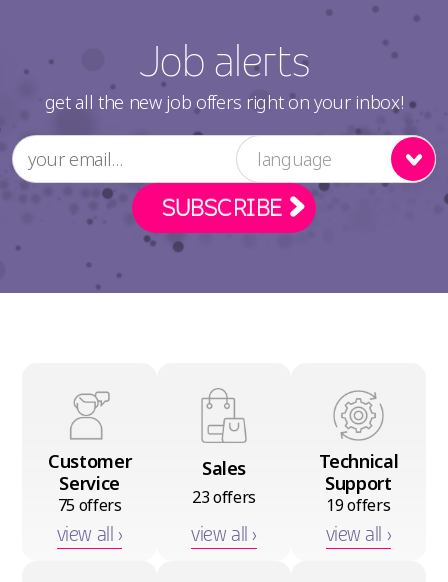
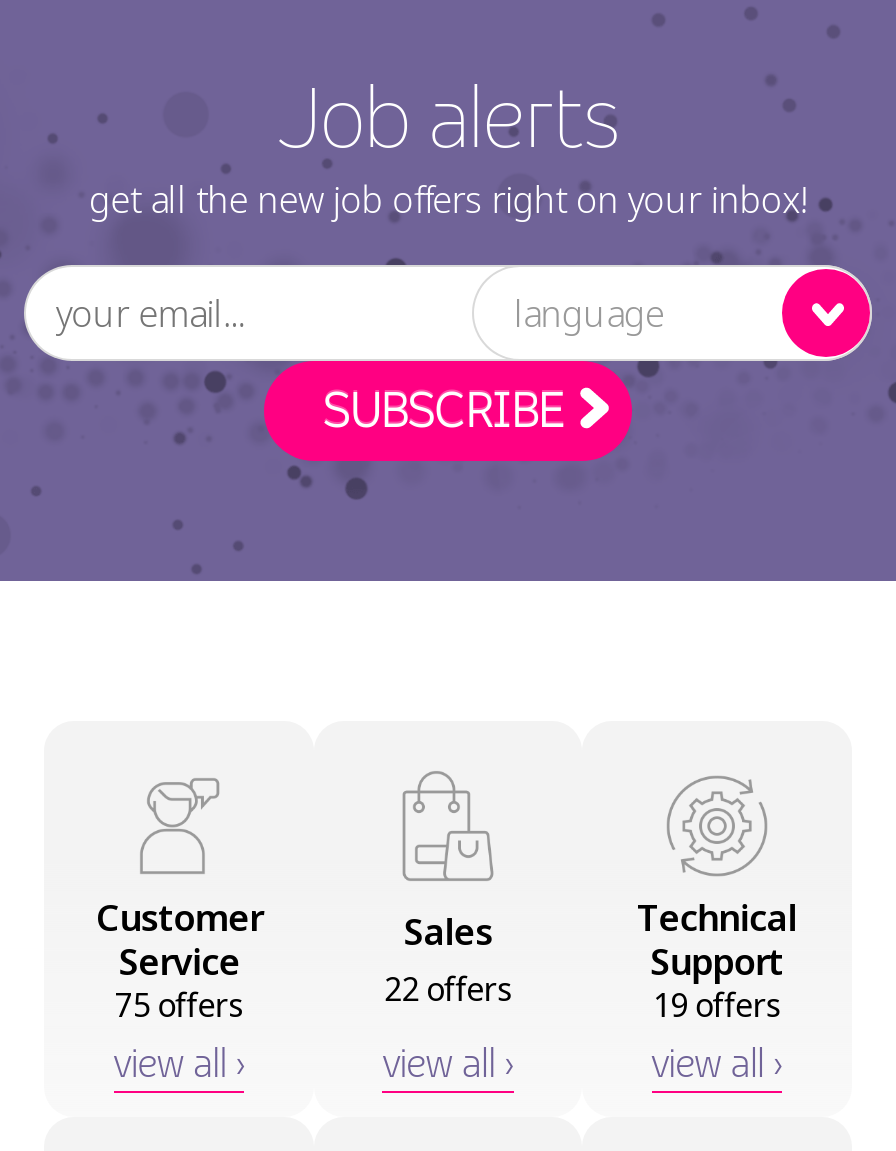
- 23 offers
+ 22 offers
